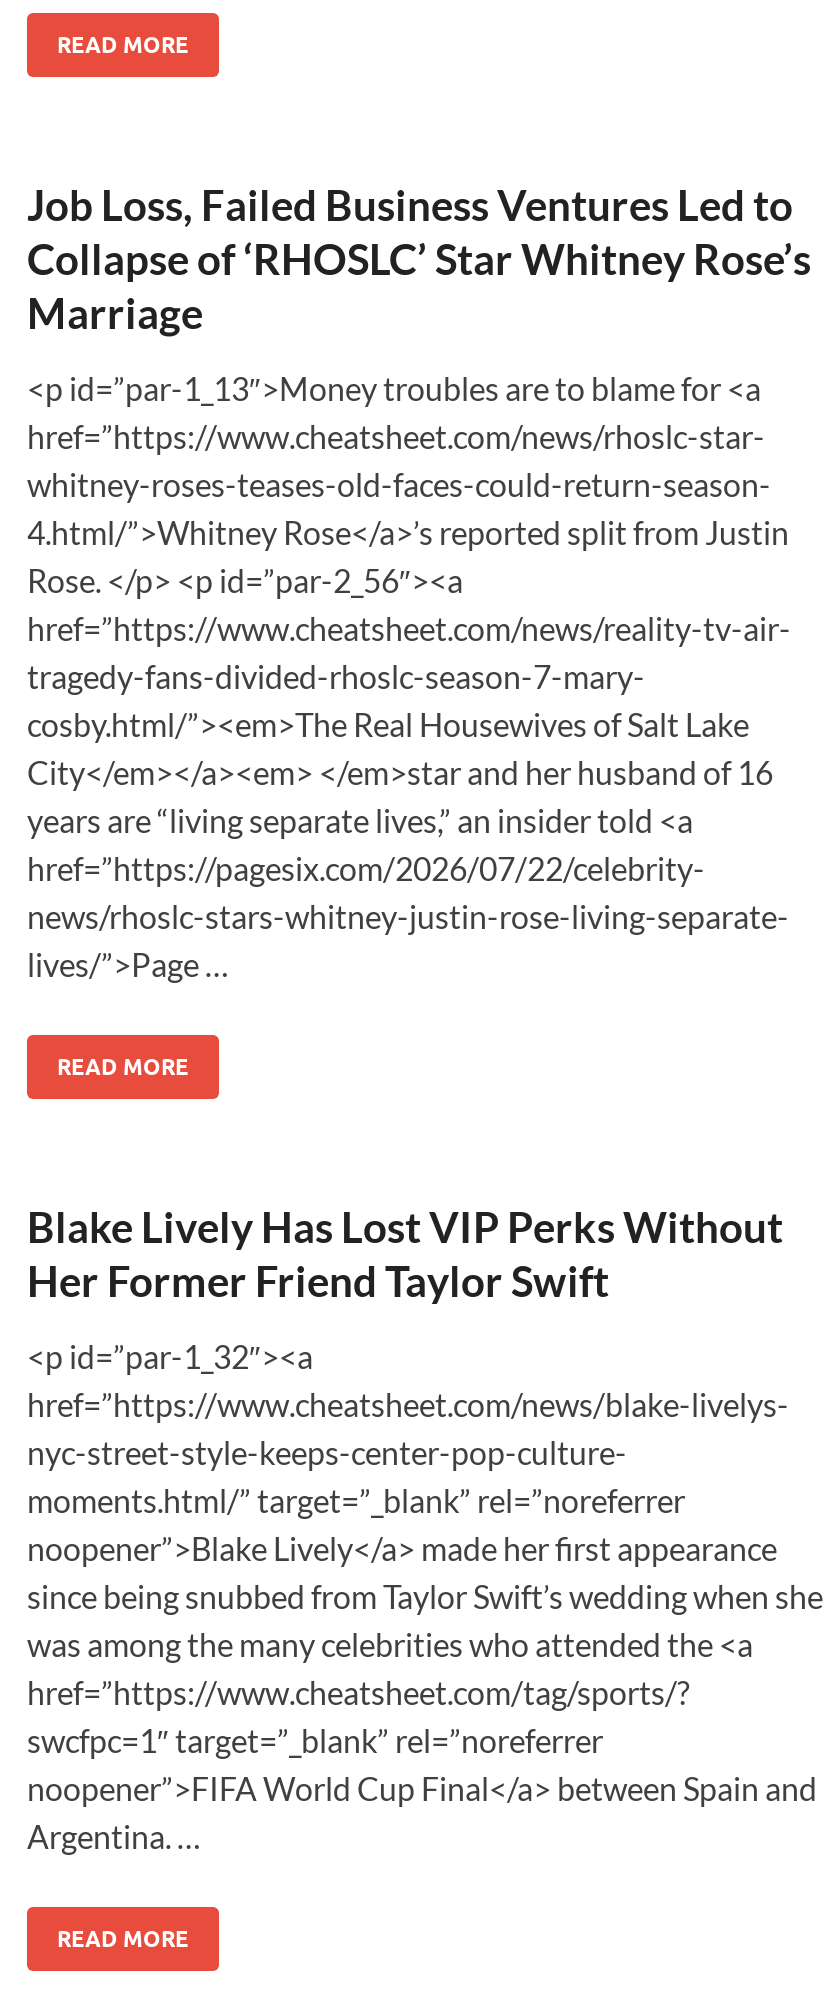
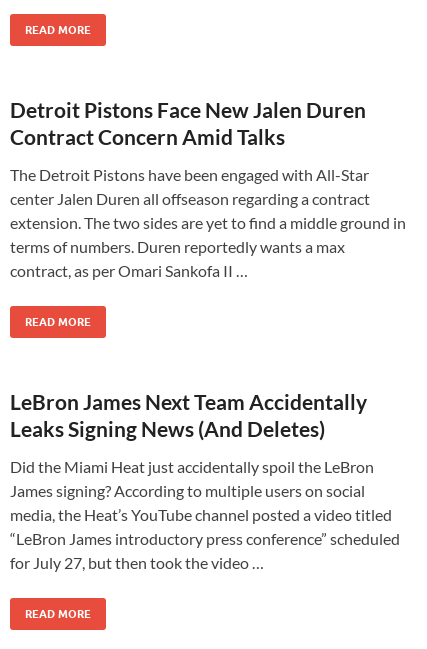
- Job Loss, Failed Business Ventures Led to
- Collapse of ‘RHOSLC’ Star Whitney Rose’s
- Marriage
+ Detroit Pistons Face New Jalen Duren
+ Contract Concern Amid Talks

- <p id=”par-1_13″>Money troubles are to blame for <a
- href=”https://www.cheatsheet.com/news/rhoslc-star-
- whitney-roses-teases-old-faces-could-return-season-
- 4.html/”>Whitney Rose</a>’s reported split from Justin
- Rose. </p> <p id=”par-2_56″><a
- href=”https://www.cheatsheet.com/news/reality-tv-air-
- tragedy-fans-divided-rhoslc-season-7-mary-
- cosby.html/”><em>The Real Housewives of Salt Lake
- City</em></a><em> </em>star and her husband of 16
- years are “living separate lives,” an insider told <a
- href=”https://pagesix.com/2026/07/22/celebrity-
- news/rhoslc-stars-whitney-justin-rose-living-separate-
- lives/”>Page …
+ The Detroit Pistons have been engaged with All-Star
+ center Jalen Duren all offseason regarding a contract
+ extension. The two sides are yet to find a middle ground in
+ terms of numbers. Duren reportedly wants a max
+ contract, as per Omari Sankofa II …

- Blake Lively Has Lost VIP Perks Without
- Her Former Friend Taylor Swift
+ LeBron James Next Team Accidentally
+ Leaks Signing News (And Deletes)

- <p id=”par-1_32″><a
- href=”https://www.cheatsheet.com/news/blake-livelys-
- nyc-street-style-keeps-center-pop-culture-
- moments.html/” target=”_blank” rel=”noreferrer
- noopener”>Blake Lively</a> made her first appearance
- since being snubbed from Taylor Swift’s wedding when she
- was among the many celebrities who attended the <a
- href=”https://www.cheatsheet.com/tag/sports/?
- swcfpc=1″ target=”_blank” rel=”noreferrer
- noopener”>FIFA World Cup Final</a> between Spain and
- Argentina. …
+ Did the Miami Heat just accidentally spoil the LeBron
+ James signing? According to multiple users on social
+ media, the Heat’s YouTube channel posted a video titled
+ “LeBron James introductory press conference” scheduled
+ for July 27, but then took the video …
